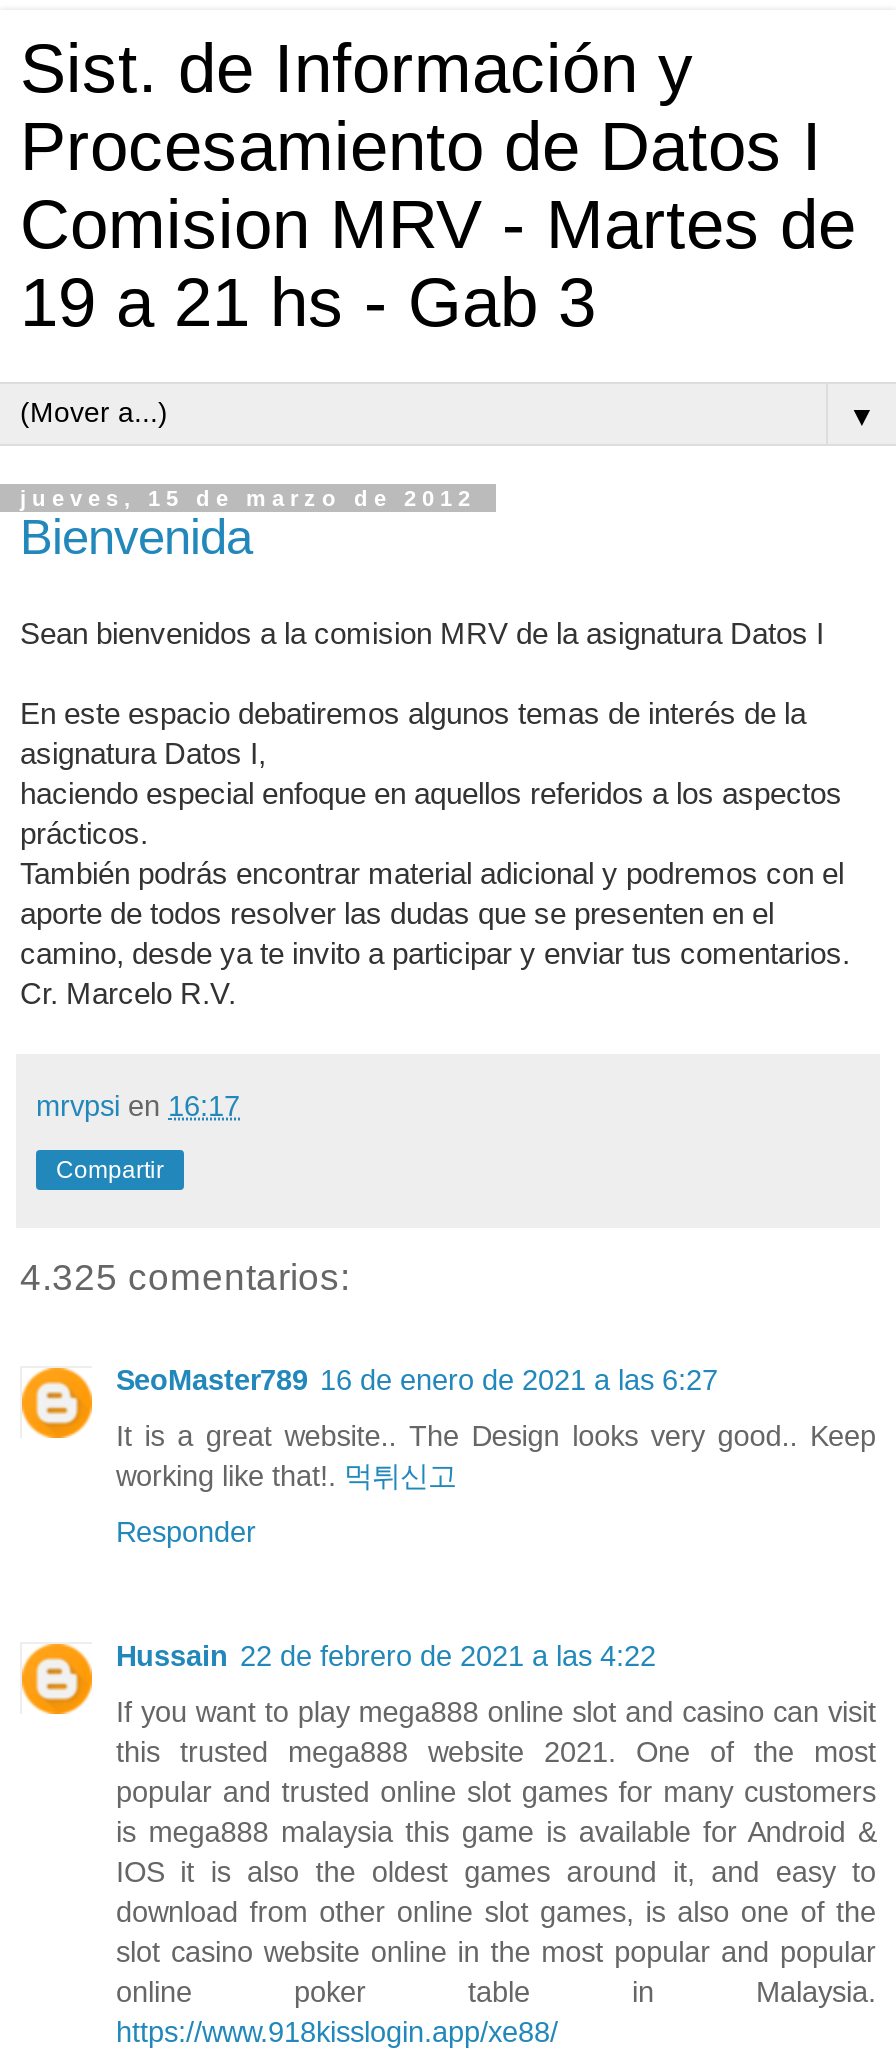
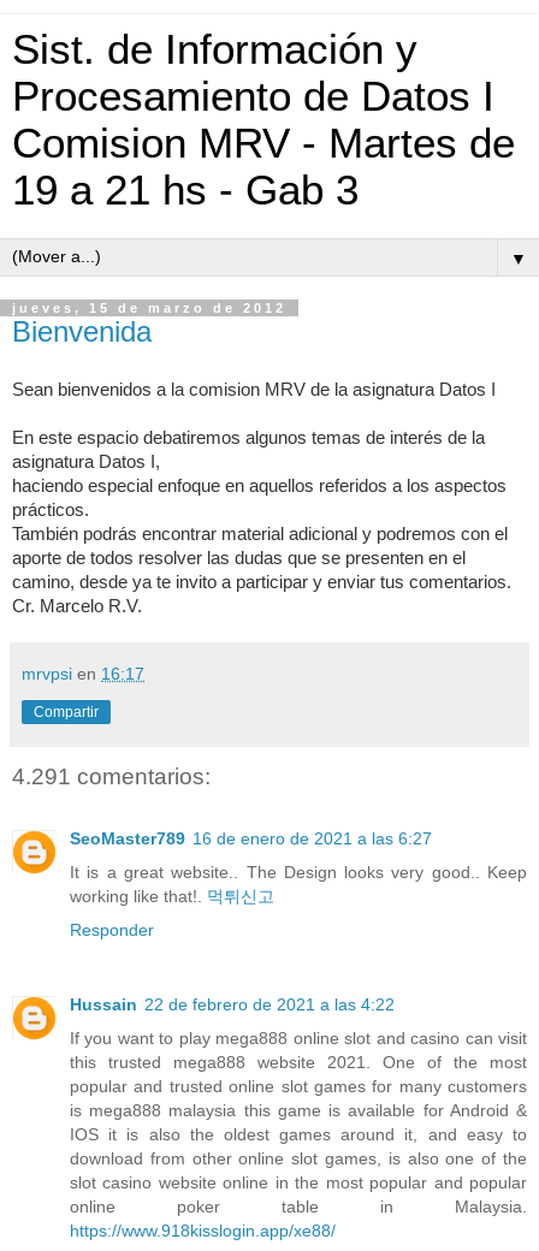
- 4.325 comentarios:
+ 4.291 comentarios:
